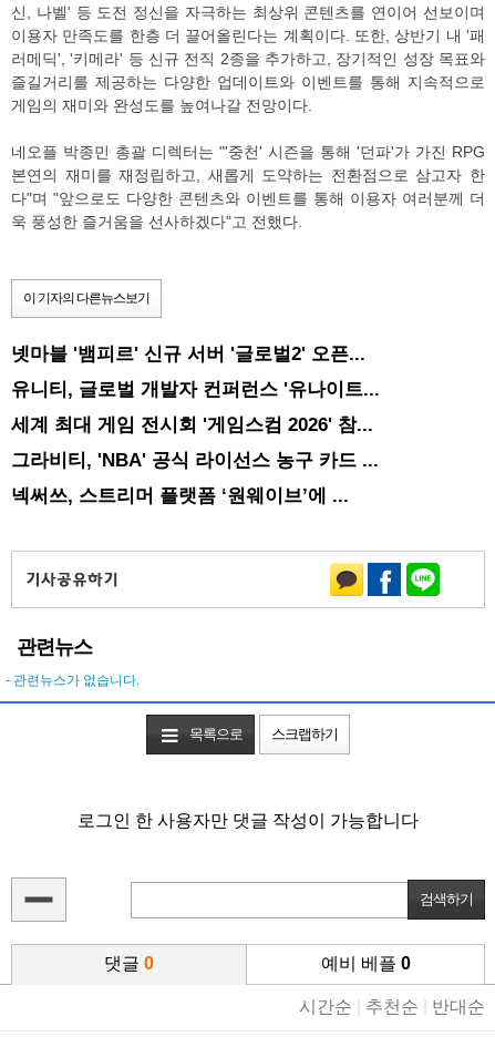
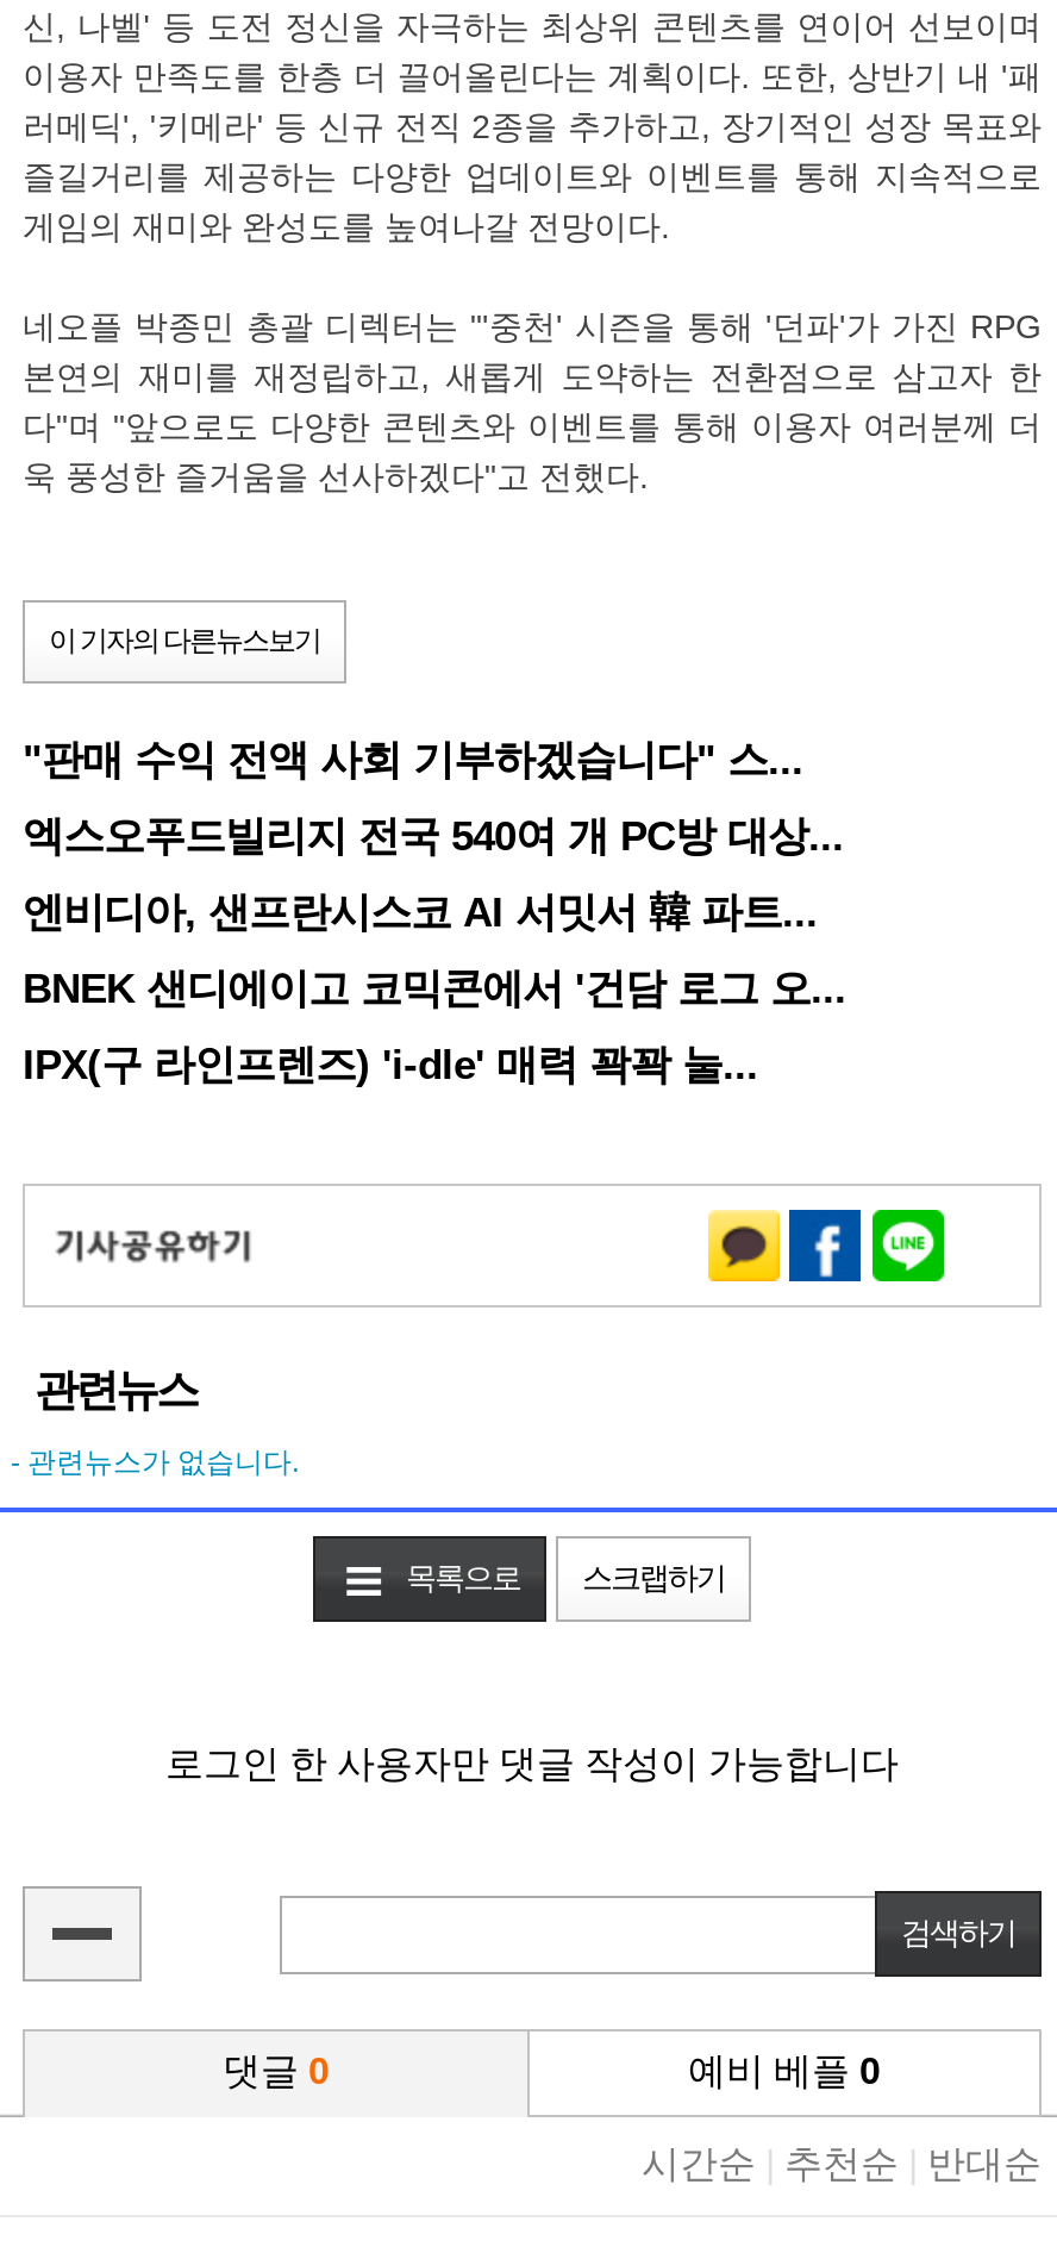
- 넷마블 '뱀피르' 신규 서버 '글로벌2' 오픈...
+ "판매 수익 전액 사회 기부하겠습니다" 스...

- 유니티, 글로벌 개발자 컨퍼런스 '유나이트...
+ 엑스오푸드빌리지 전국 540여 개 PC방 대상...

- 세계 최대 게임 전시회 '게임스컴 2026' 참...
+ 엔비디아, 샌프란시스코 AI 서밋서 韓 파트...

- 그라비티, 'NBA' 공식 라이선스 농구 카드 ...
+ BNEK 샌디에이고 코믹콘에서 '건담 로그 오...

- 넥써쓰, 스트리머 플랫폼 ‘원웨이브’에 ...
+ IPX(구 라인프렌즈) 'i-dle' 매력 꽉꽉 눌...
